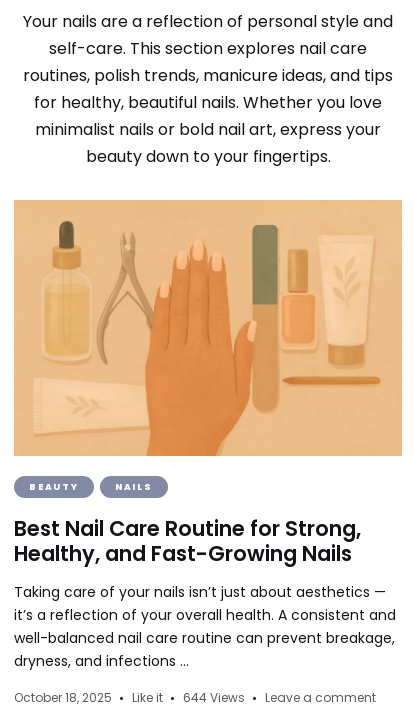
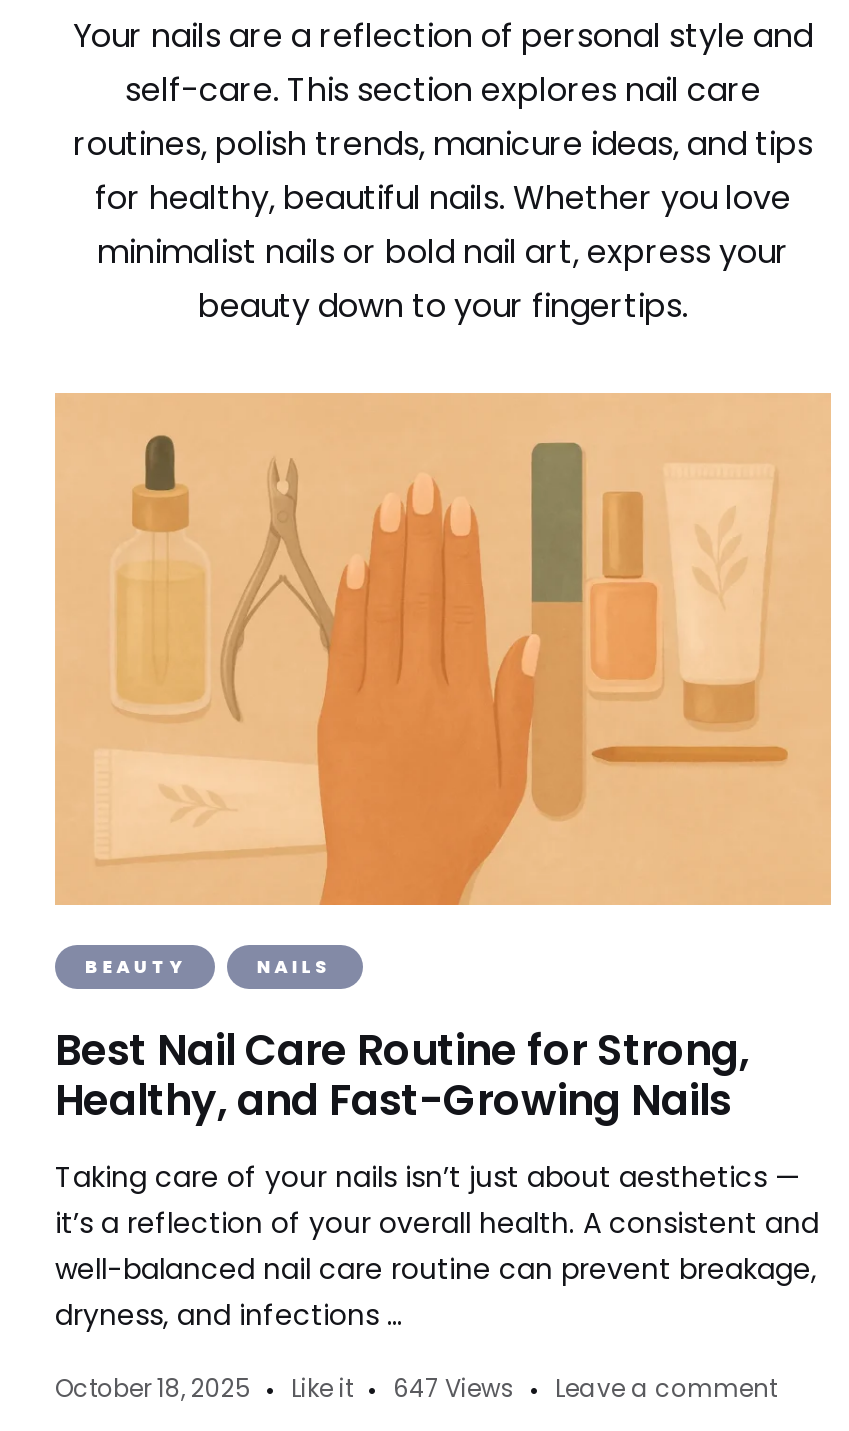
- October 18, 2025 Like it 644 Views Leave a comment
+ October 18, 2025 Like it 647 Views Leave a comment
